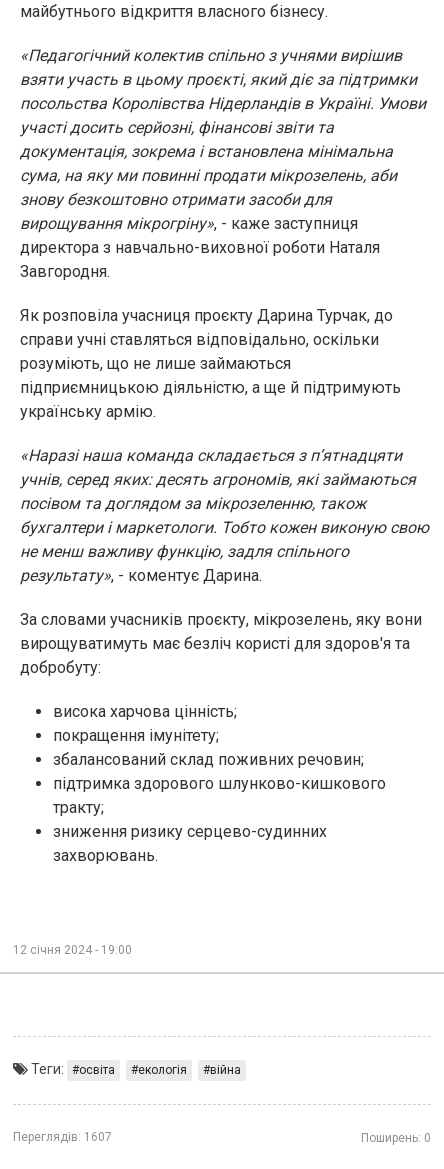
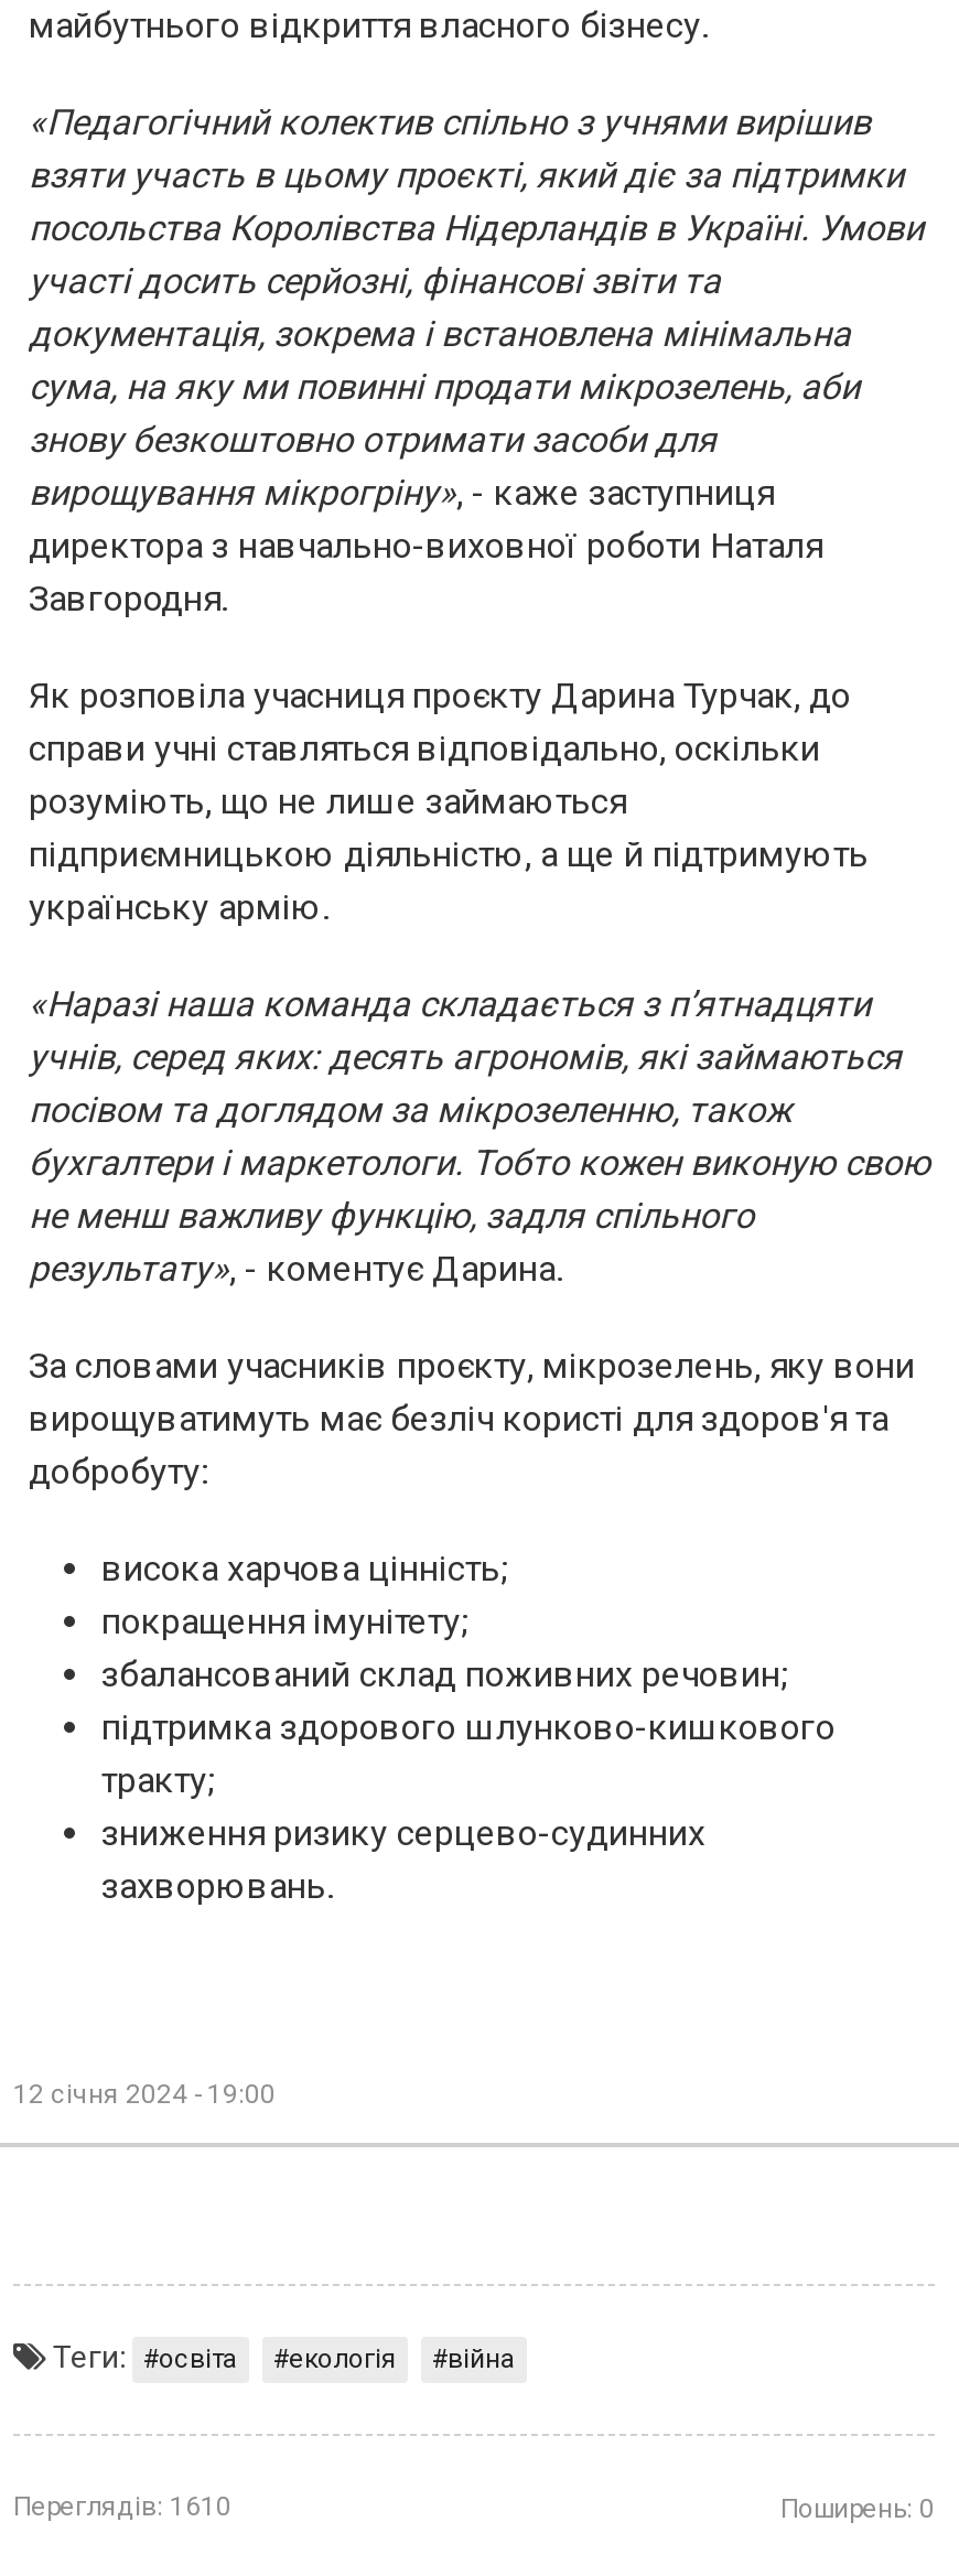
- Переглядів: 1607
+ Переглядів: 1610
